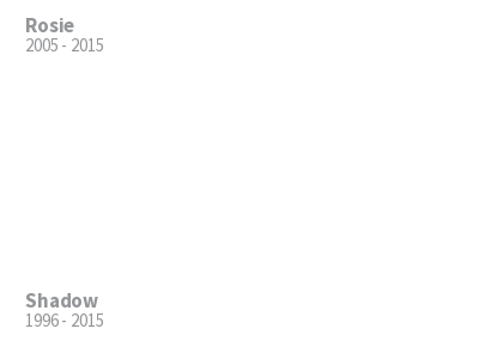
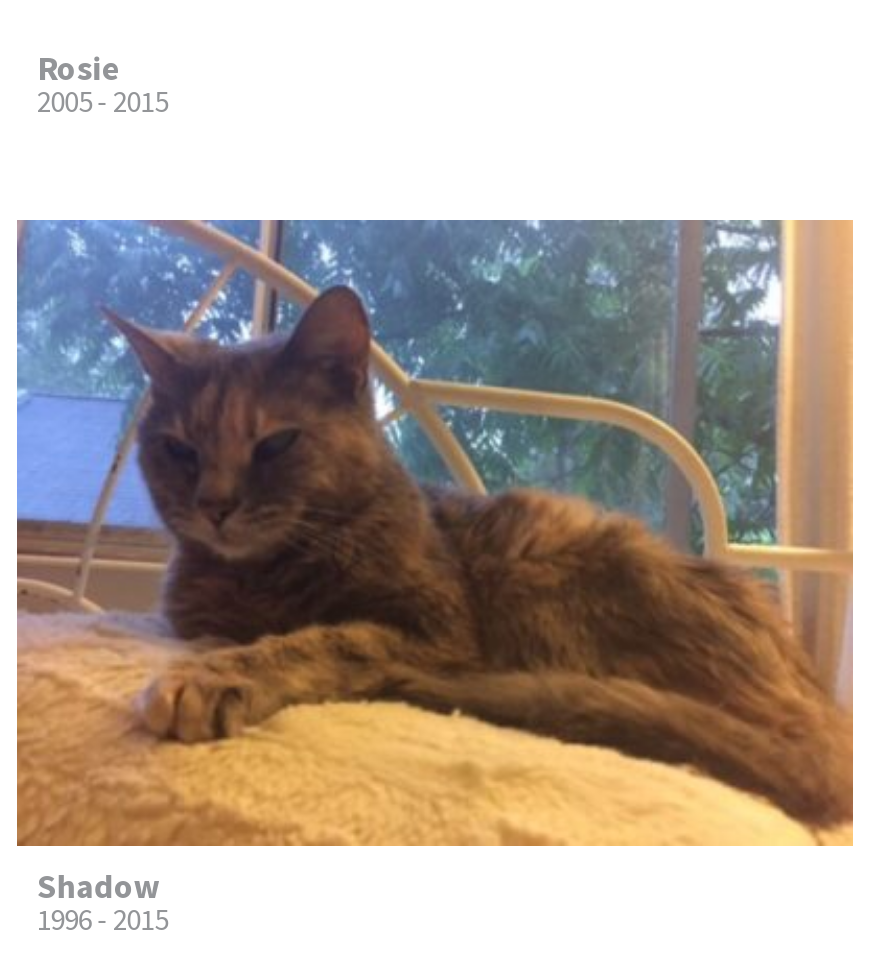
+ [image]
